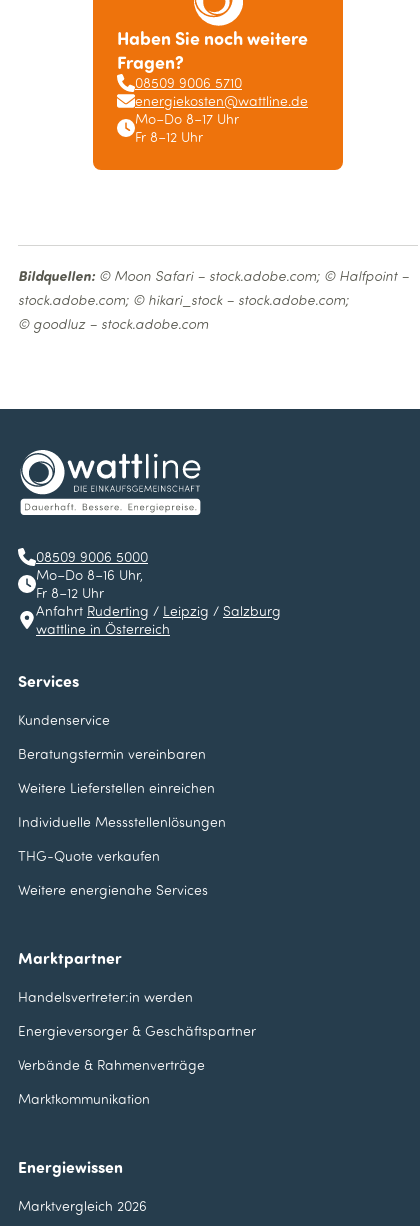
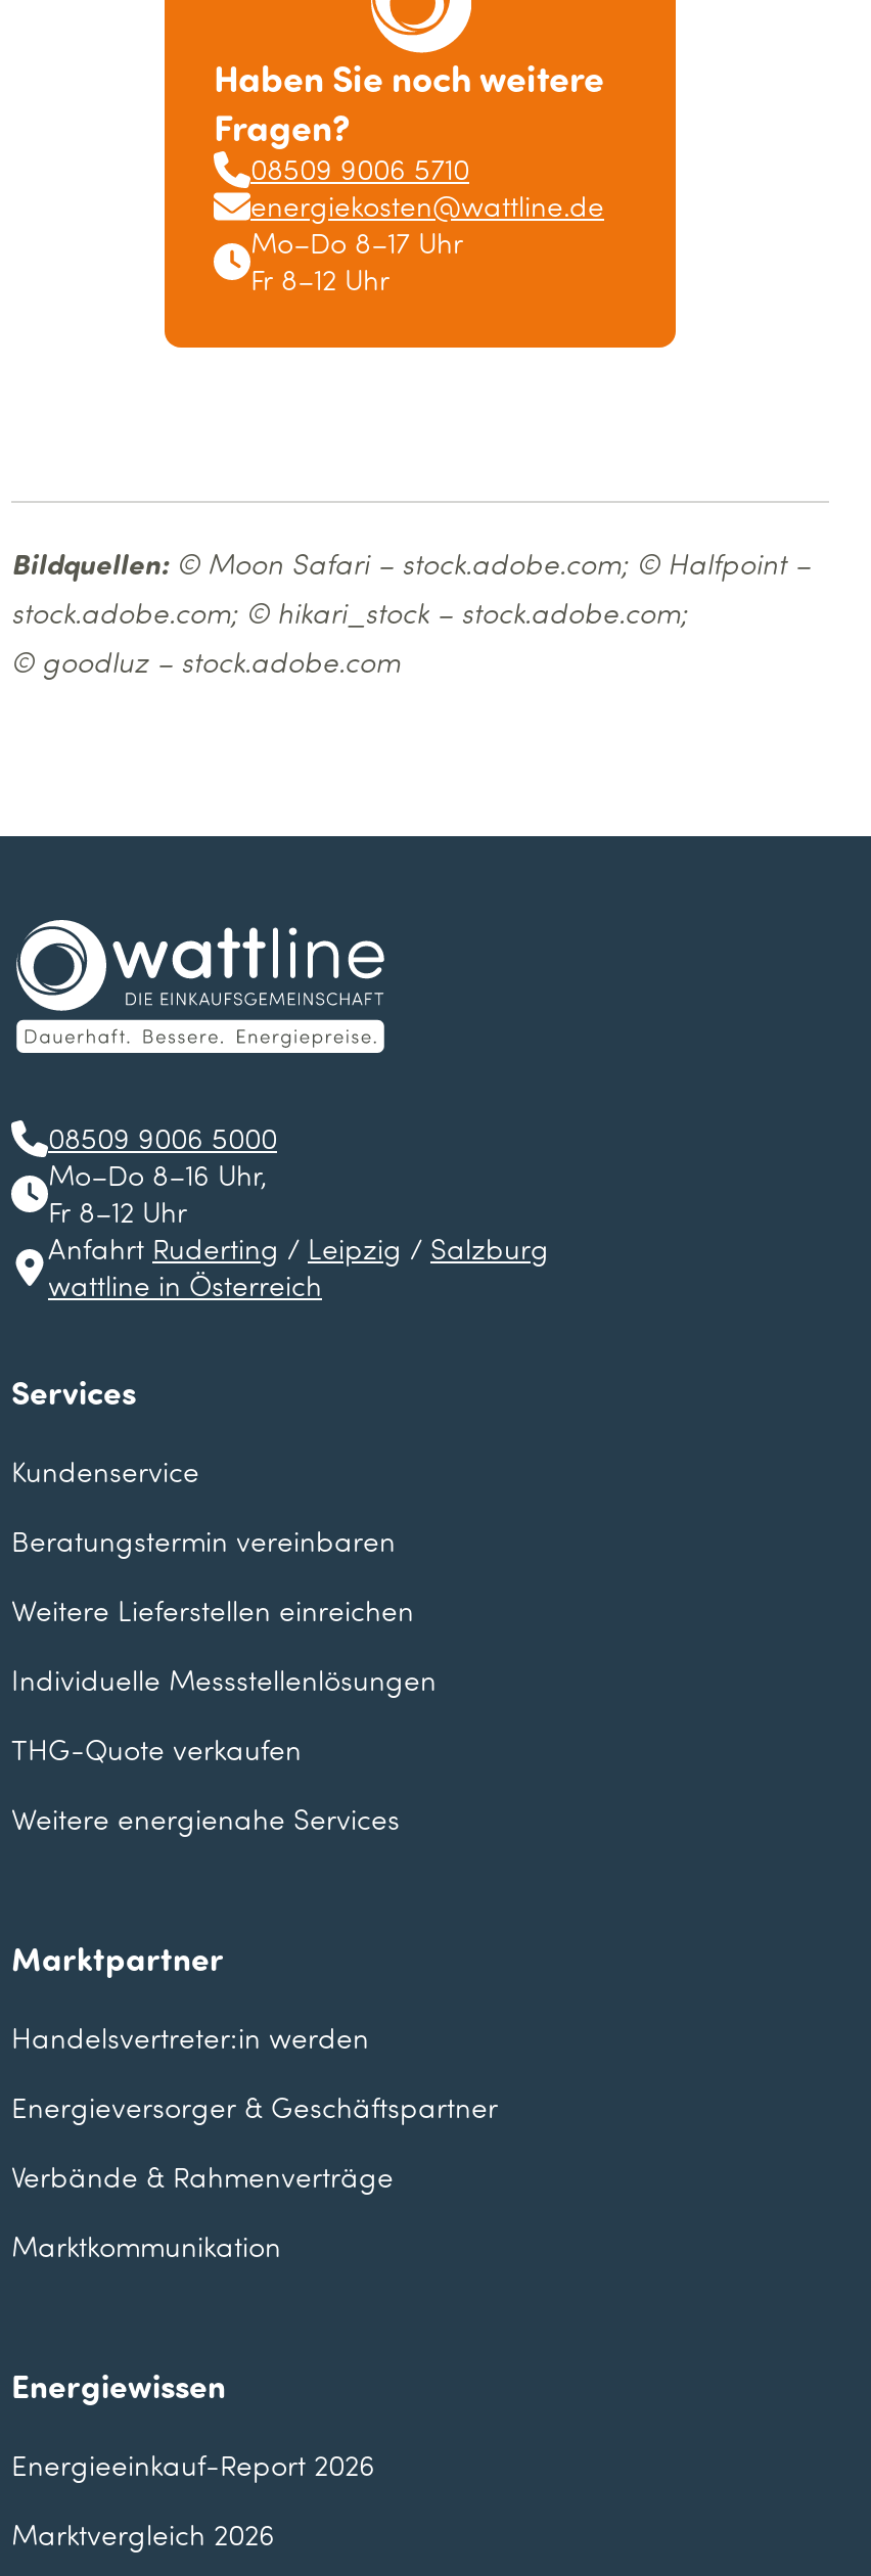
+ Energieeinkauf-Report 2026
